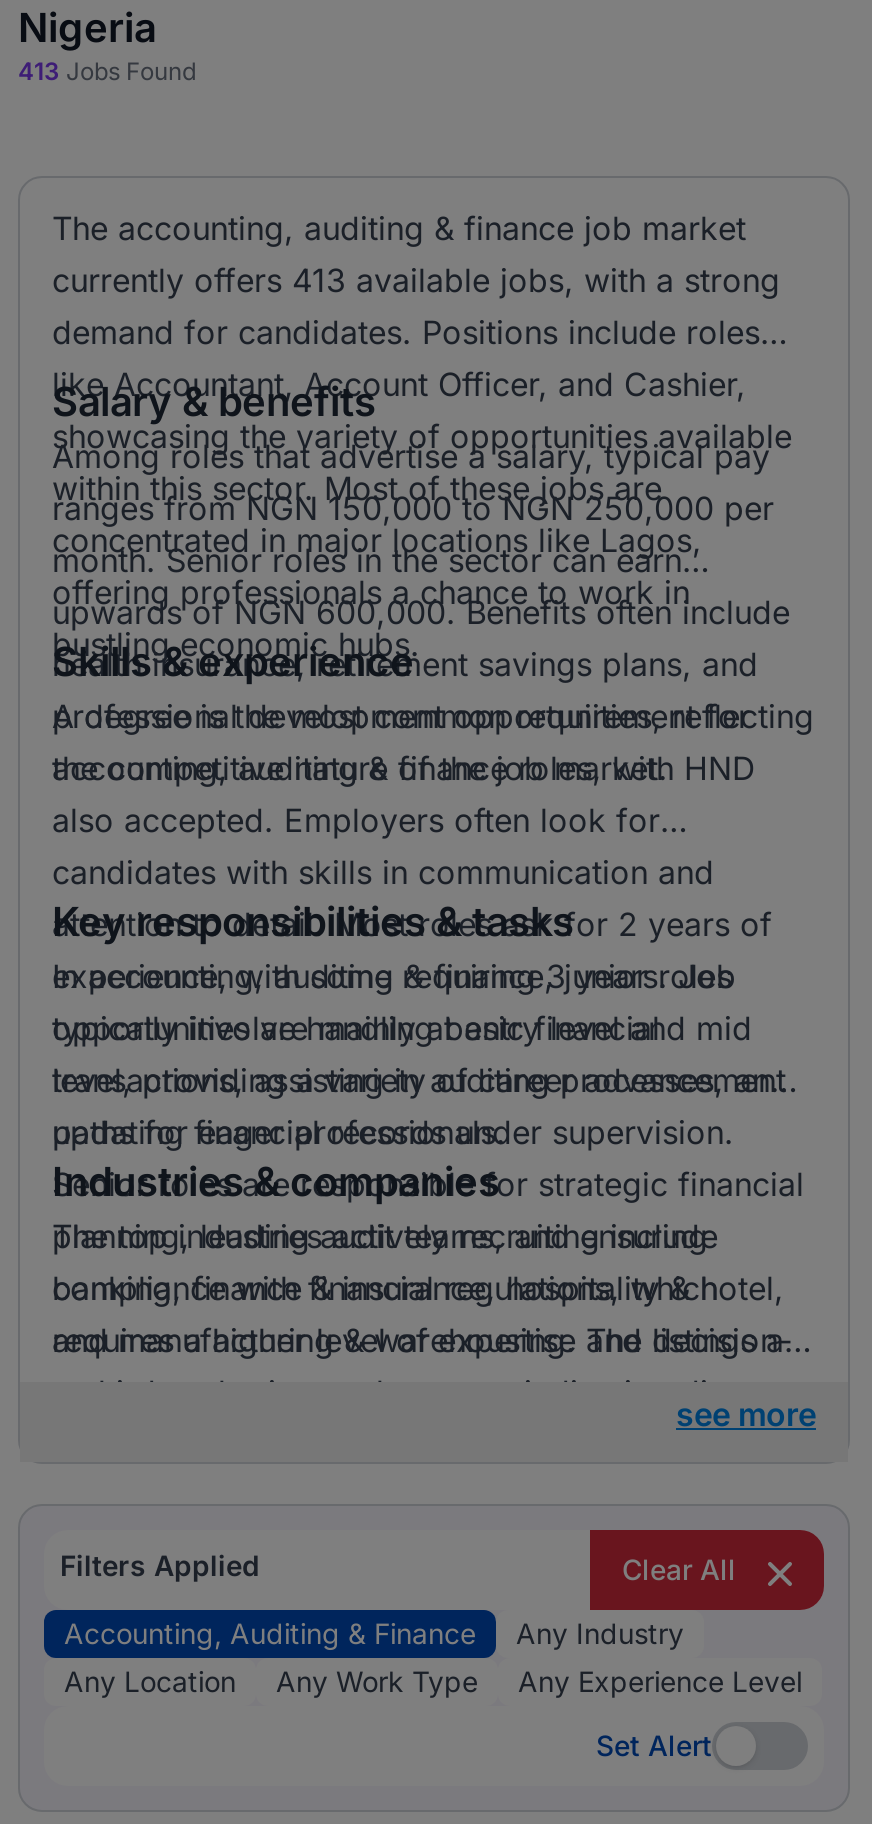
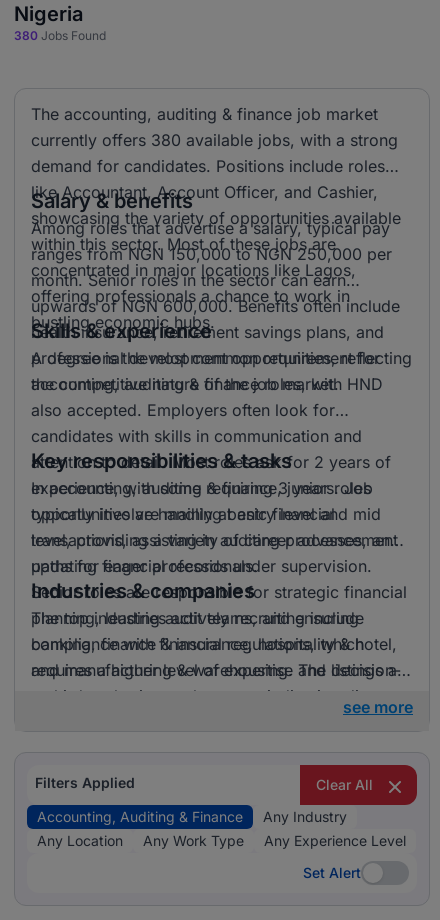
- 413 Jobs Found
+ 380 Jobs Found

- currently offers 413 available jobs, with a strong
+ currently offers 380 available jobs, with a strong
